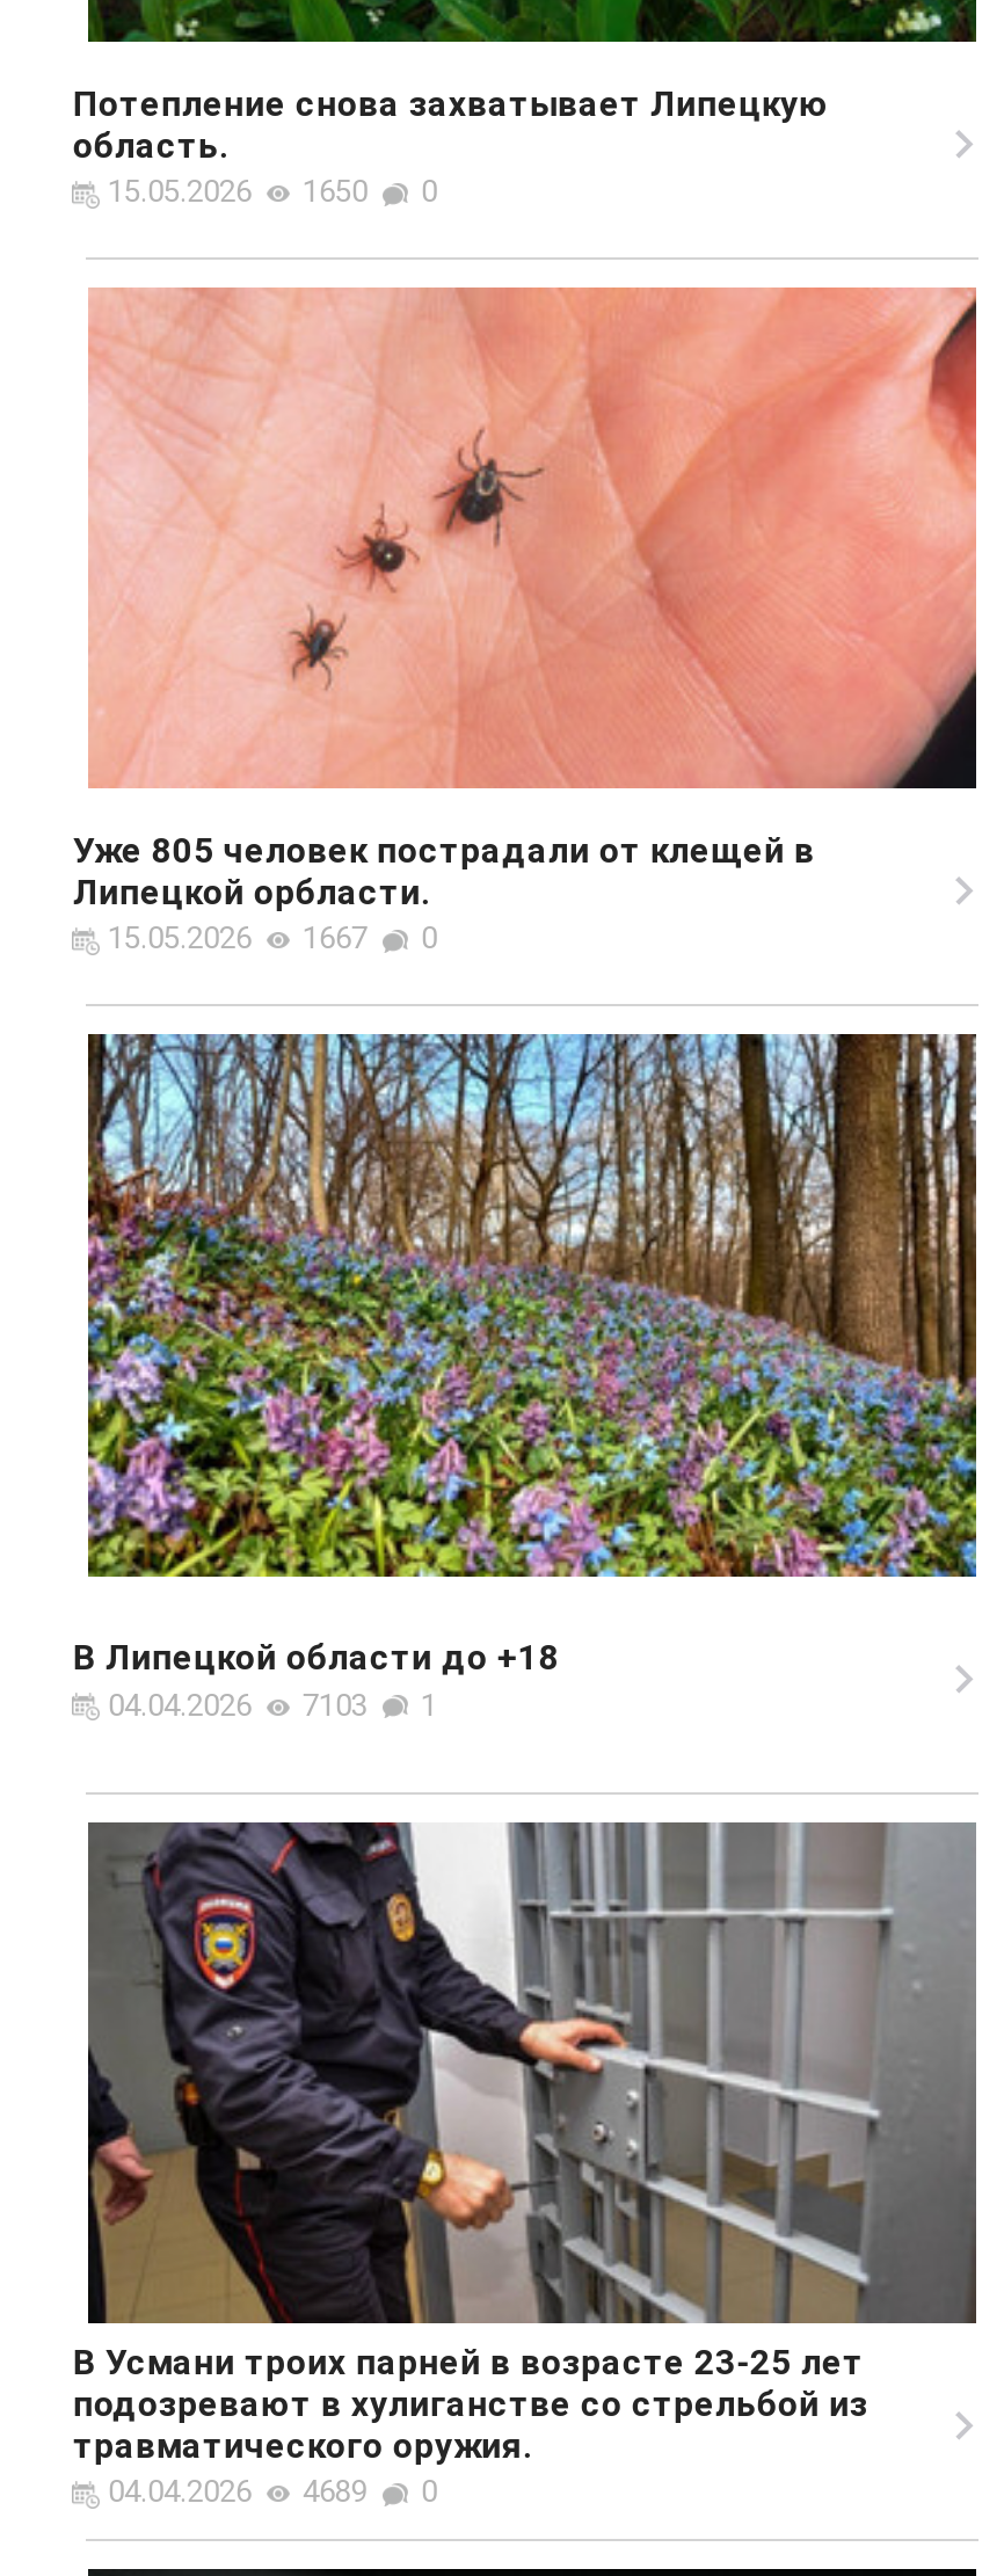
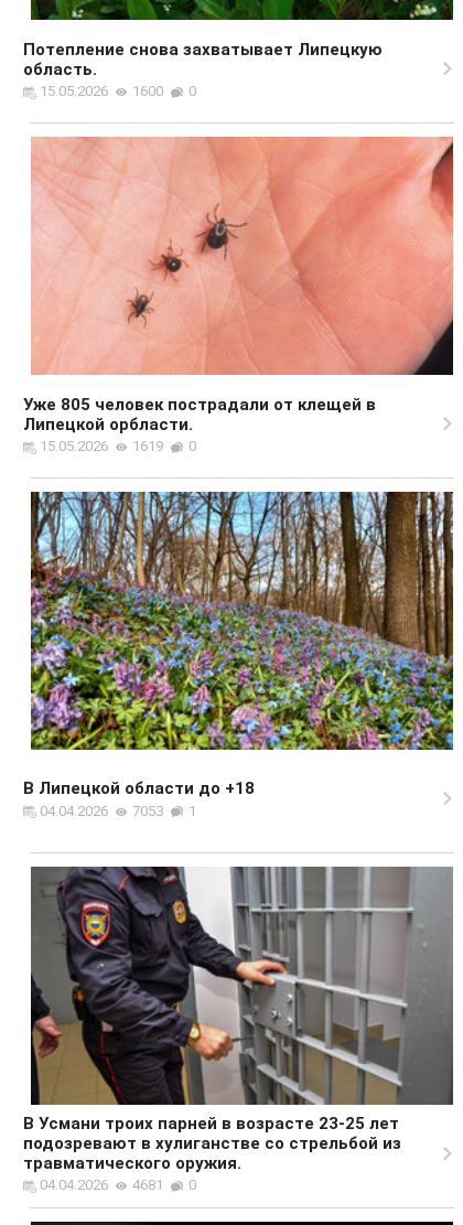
- 15.05.2026 1650 0
+ 15.05.2026 1600 0

- 15.05.2026 1667 0
+ 15.05.2026 1619 0

- 04.04.2026 7103 1
+ 04.04.2026 7053 1

- 04.04.2026 4689 0
+ 04.04.2026 4681 0
